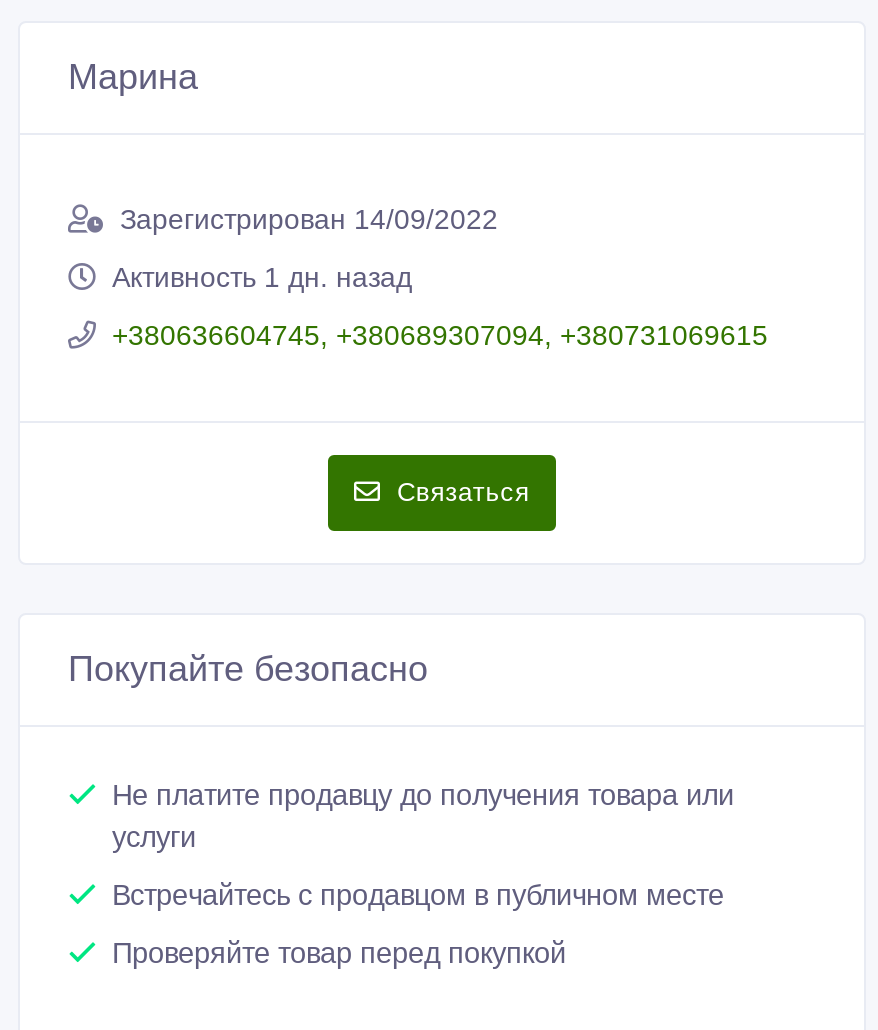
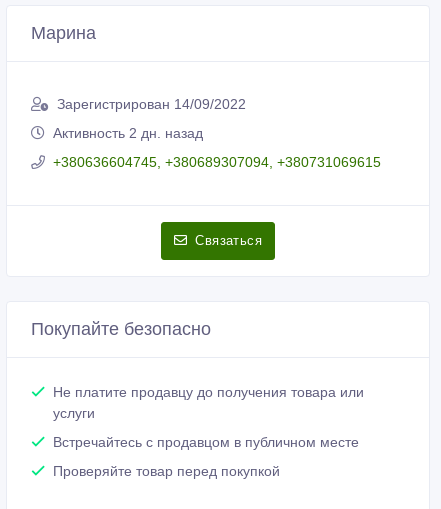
- Активность 1 дн. назад
+ Активность 2 дн. назад
